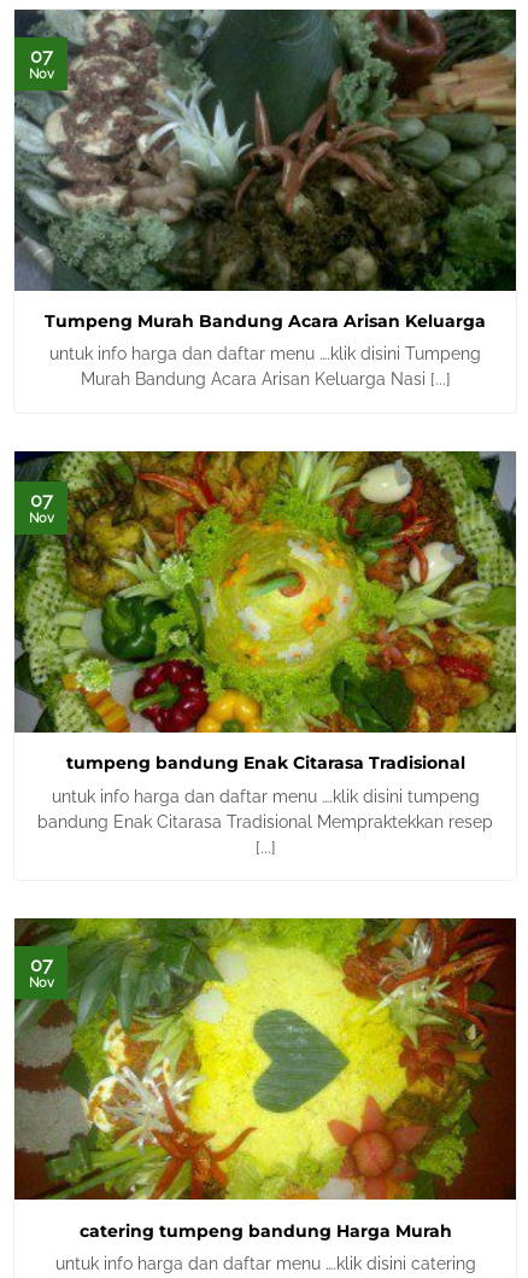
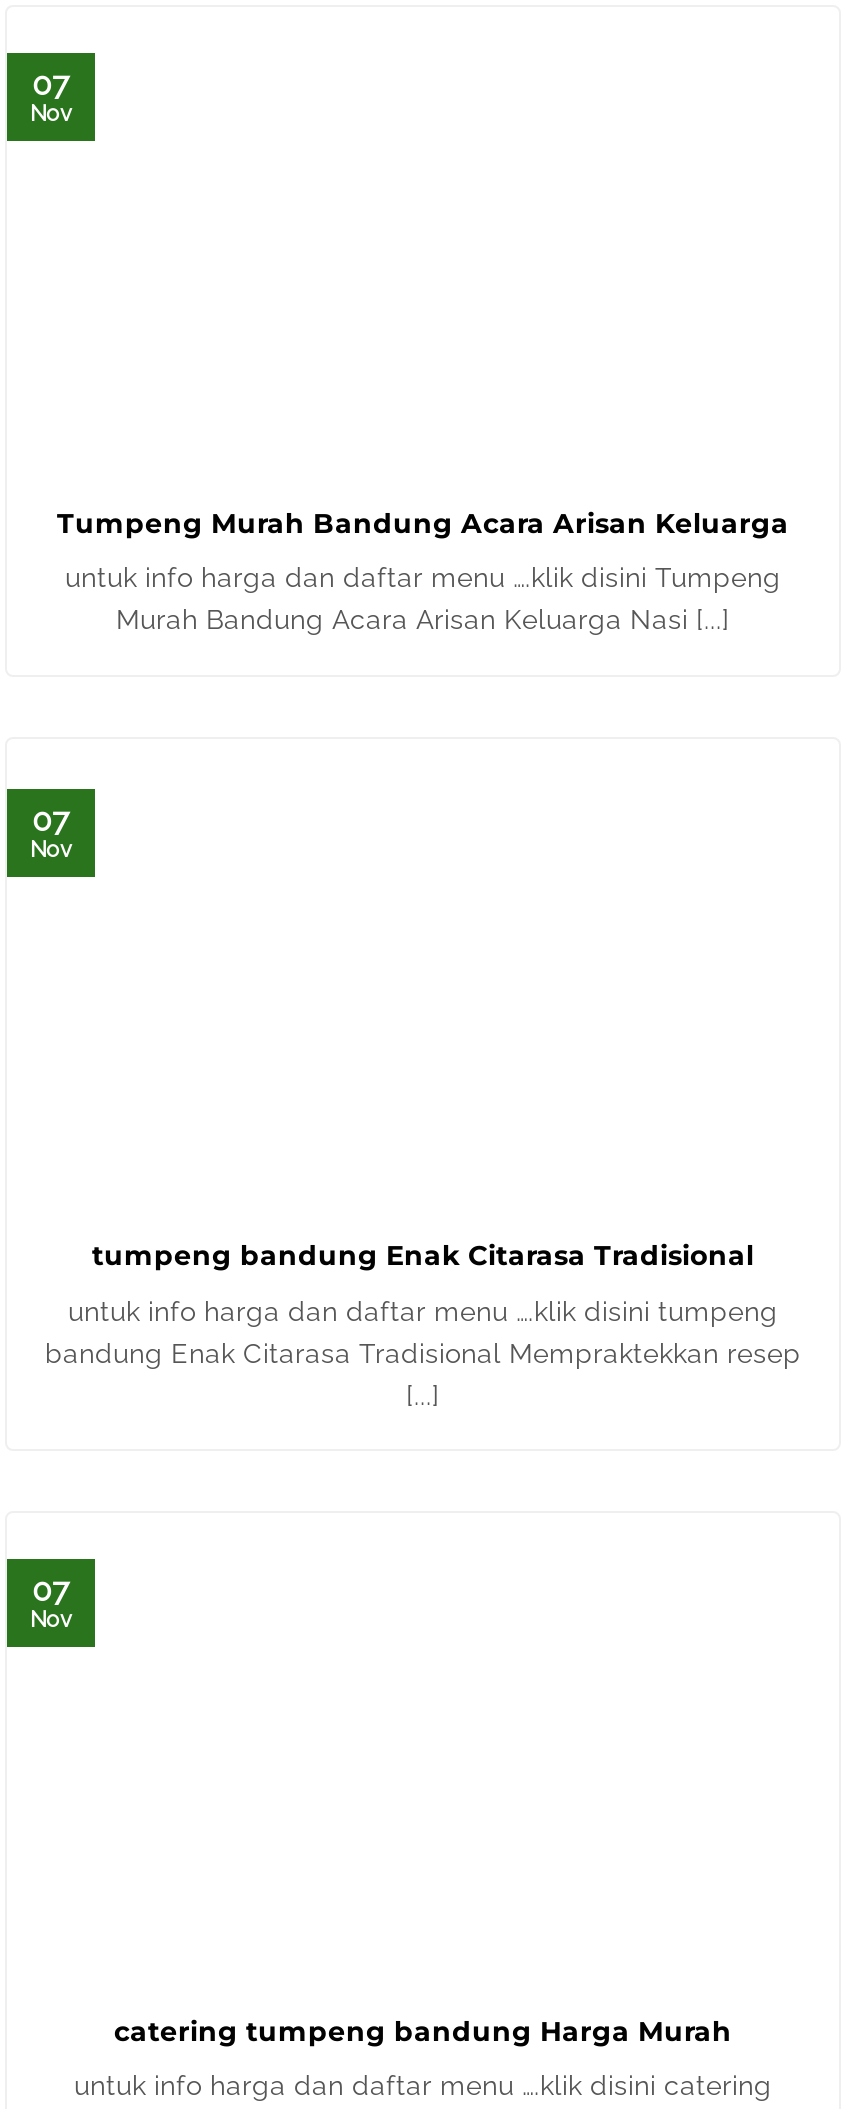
- [image]

- [image]

- [image]
